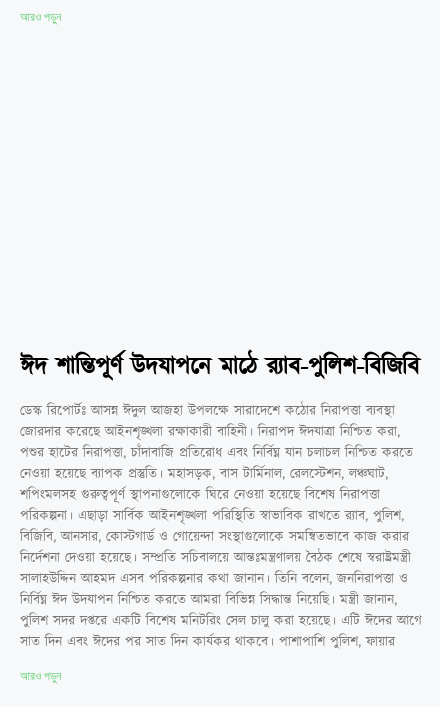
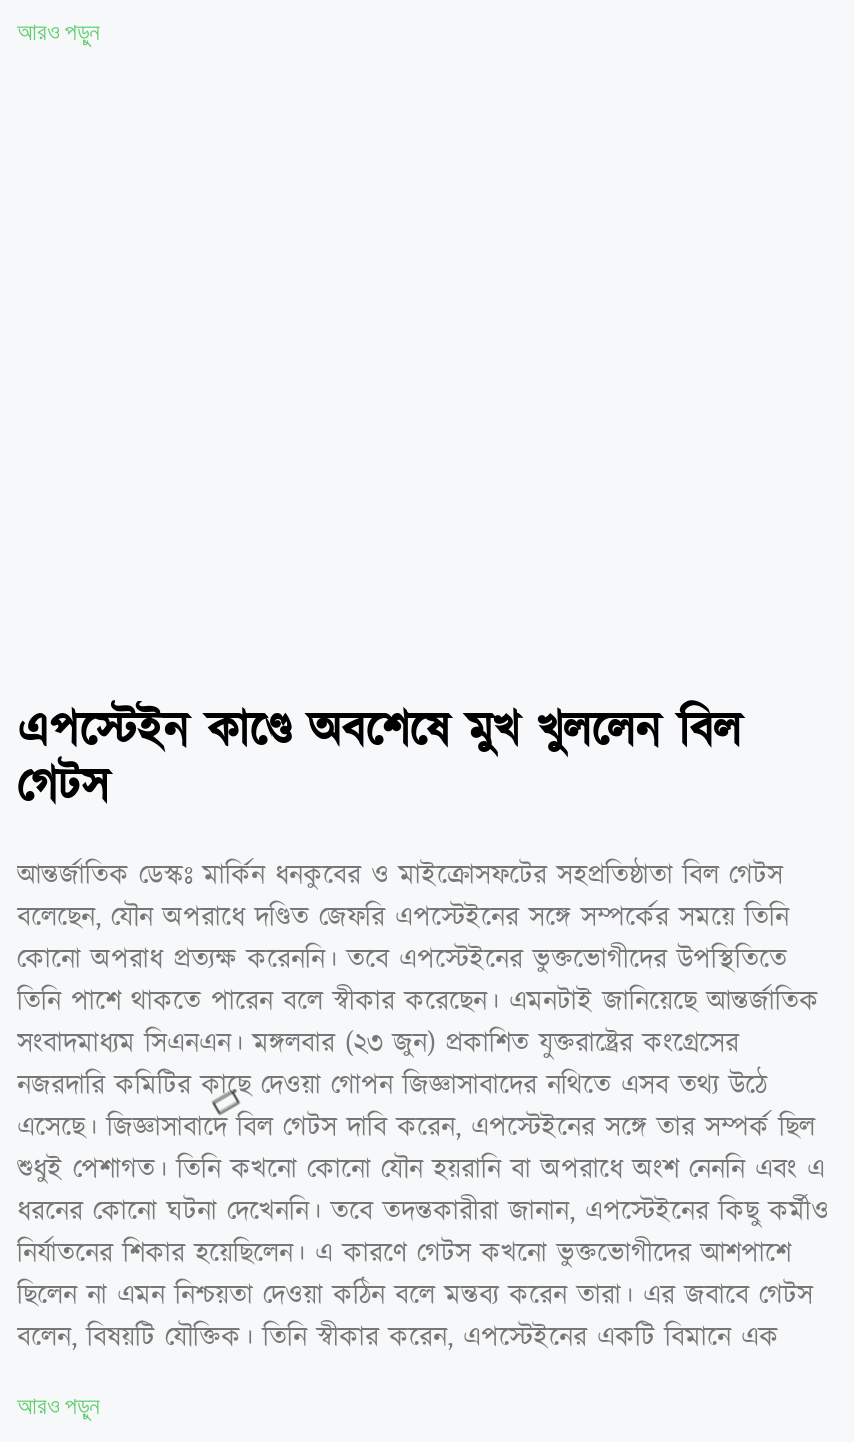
- ঈদ শান্তিপূর্ণ উদযাপনে মাঠে র‌্যাব-পুলিশ-বিজিবি
+ এপস্টেইন কাণ্ডে অবশেষে মুখ খুললেন বিল
+ গেটস

- ডেস্ক রিপোর্টঃ আসন্ন ঈদুল আজহা উপলক্ষে সারাদেশে কঠোর নিরাপত্তা ব্যবস্থা
- জোরদার করেছে আইনশৃঙ্খলা রক্ষাকারী বাহিনী। নিরাপদ ঈদযাত্রা নিশ্চিত করা,
- পশুর হাটের নিরাপত্তা, চাঁদাবাজি প্রতিরোধ এবং নির্বিঘ্ন যান চলাচল নিশ্চিত করতে
- নেওয়া হয়েছে ব্যাপক প্রস্তুতি। মহাসড়ক, বাস টার্মিনাল, রেলস্টেশন, লঞ্চঘাট,
- শপিংমলসহ গুরুত্বপূর্ণ স্থাপনাগুলোকে ঘিরে নেওয়া হয়েছে বিশেষ নিরাপত্তা
- পরিকল্পনা। এছাড়া সার্বিক আইনশৃঙ্খলা পরিস্থিতি স্বাভাবিক রাখতে র‌্যাব, পুলিশ,
- বিজিবি, আনসার, কোস্টগার্ড ও গোয়েন্দা সংস্থাগুলোকে সমন্বিতভাবে কাজ করার
- নির্দেশনা দেওয়া হয়েছে। সম্প্রতি সচিবালয়ে আন্তঃমন্ত্রণালয় বৈঠক শেষে স্বরাষ্ট্রমন্ত্রী
- সালাহউদ্দিন আহমদ এসব পরিকল্পনার কথা জানান। তিনি বলেন, জননিরাপত্তা ও
- নির্বিঘ্ন ঈদ উদযাপন নিশ্চিত করতে আমরা বিভিন্ন সিদ্ধান্ত নিয়েছি। মন্ত্রী জানান,
- পুলিশ সদর দপ্তরে একটি বিশেষ মনিটরিং সেল চালু করা হয়েছে। এটি ঈদের আগে
- সাত দিন এবং ঈদের পর সাত দিন কার্যকর থাকবে। পাশাপাশি পুলিশ, ফায়ার
+ আন্তর্জাতিক ডেস্কঃ মার্কিন ধনকুবের ও মাইক্রোসফটের সহপ্রতিষ্ঠাতা বিল গেটস
+ বলেছেন, যৌন অপরাধে দণ্ডিত জেফরি এপস্টেইনের সঙ্গে সম্পর্কের সময়ে তিনি
+ কোনো অপরাধ প্রত্যক্ষ করেননি। তবে এপস্টেইনের ভুক্তভোগীদের উপস্থিতিতে
+ তিনি পাশে থাকতে পারেন বলে স্বীকার করেছেন। এমনটাই জানিয়েছে আন্তর্জাতিক
+ সংবাদমাধ্যম সিএনএন। মঙ্গলবার (২৩ জুন) প্রকাশিত যুক্তরাষ্ট্রের কংগ্রেসের
+ নজরদারি কমিটির কাছে দেওয়া গোপন জিজ্ঞাসাবাদের নথিতে এসব তথ্য উঠে
+ এসেছে। জিজ্ঞাসাবাদে বিল গেটস দাবি করেন, এপস্টেইনের সঙ্গে তার সম্পর্ক ছিল
+ শুধুই পেশাগত। তিনি কখনো কোনো যৌন হয়রানি বা অপরাধে অংশ নেননি এবং এ
+ ধরনের কোনো ঘটনা দেখেননি। তবে তদন্তকারীরা জানান, এপস্টেইনের কিছু কর্মীও
+ নির্যাতনের শিকার হয়েছিলেন। এ কারণে গেটস কখনো ভুক্তভোগীদের আশপাশে
+ ছিলেন না এমন নিশ্চয়তা দেওয়া কঠিন বলে মন্তব্য করেন তারা। এর জবাবে গেটস
+ বলেন, বিষয়টি যৌক্তিক। তিনি স্বীকার করেন, এপস্টেইনের একটি বিমানে এক
